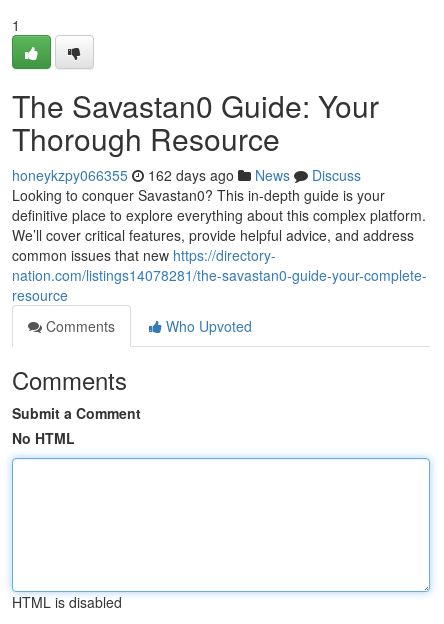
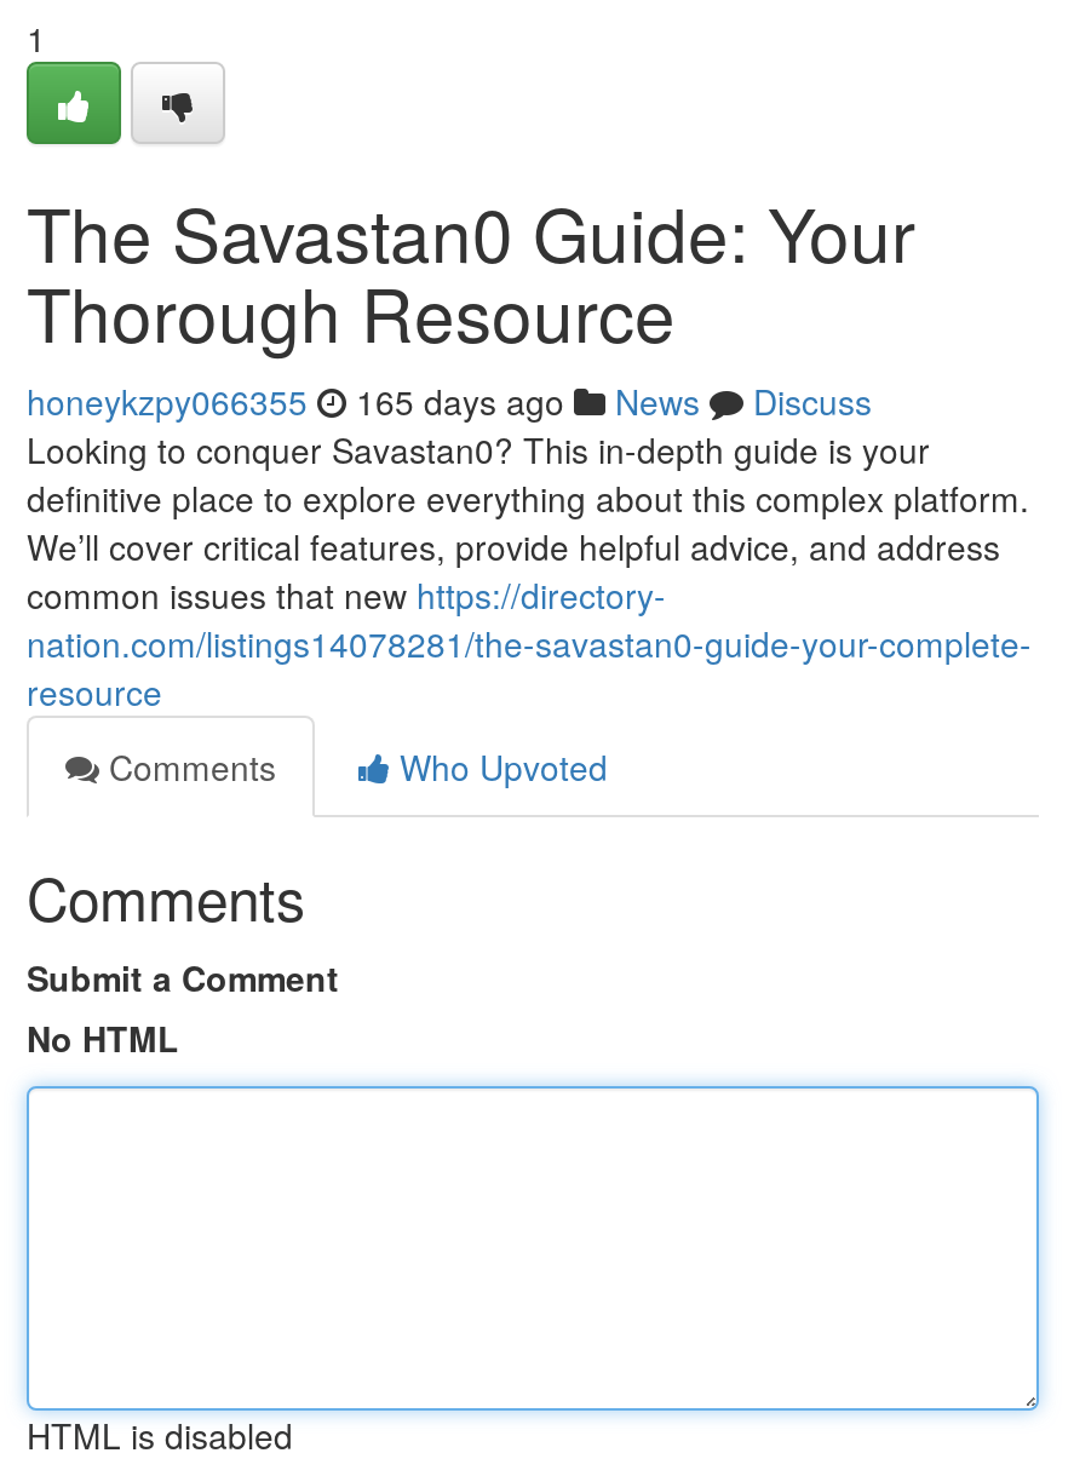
- honeykzpy066355 162 days ago News Discuss
+ honeykzpy066355 165 days ago News Discuss
